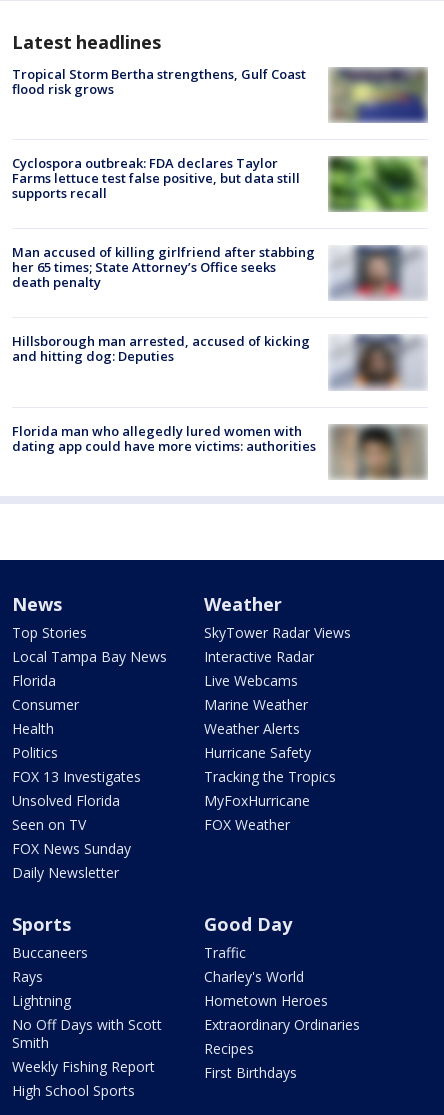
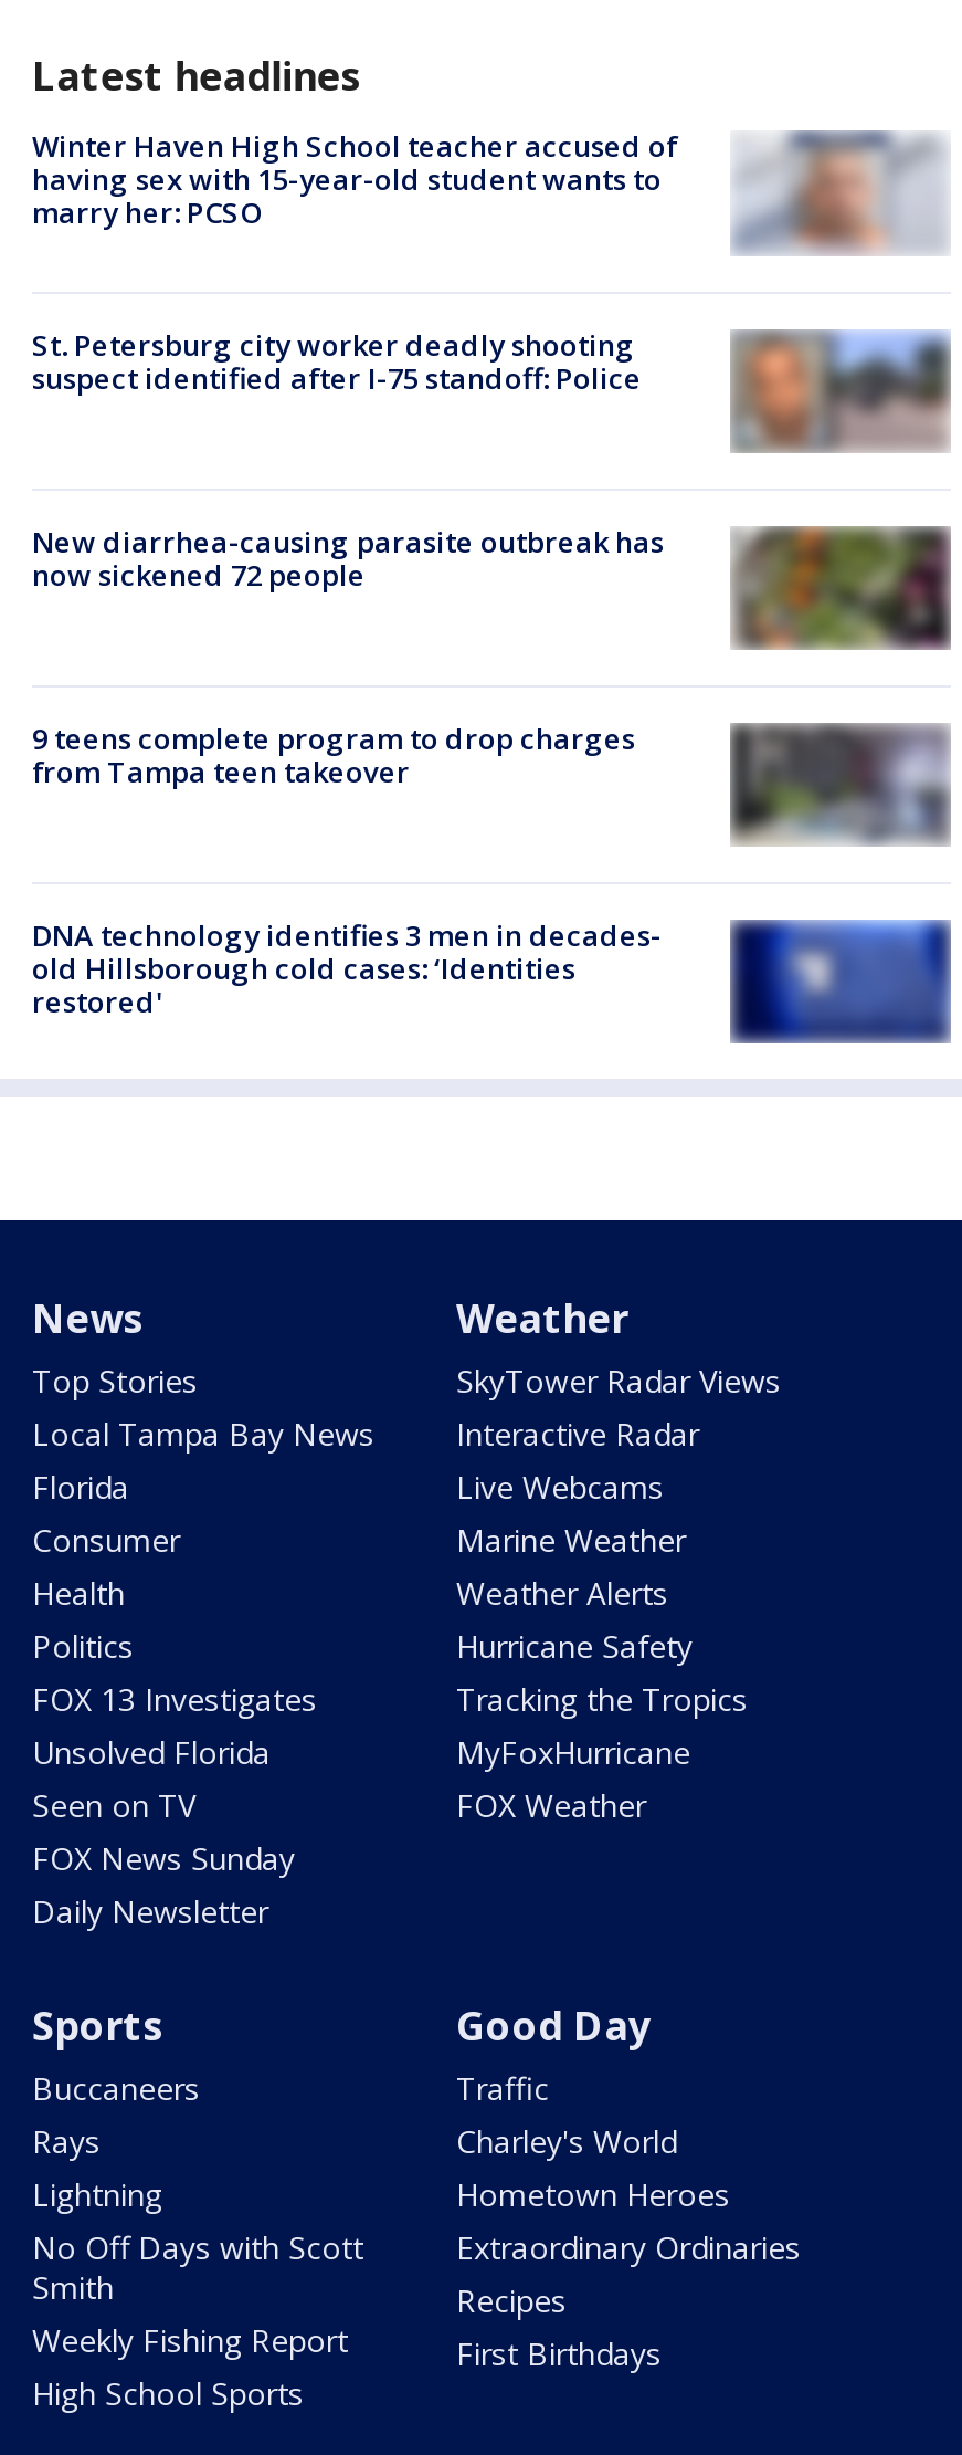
- [image]
- Tropical Storm Bertha strengthens, Gulf Coast
- flood risk grows
+ [image]
+ Winter Haven High School teacher accused of
+ having sex with 15-year-old student wants to
+ marry her: PCSO

- Cyclospora outbreak: FDA declares Taylor
- Farms lettuce test false positive, but data still
- supports recall
+ St. Petersburg city worker deadly shooting
+ suspect identified after I-75 standoff: Police

- [image]
+ [image]

- [image]
- Man accused of killing girlfriend after stabbing
- her 65 times; State Attorney’s Office seeks
- death penalty
+ [image]
+ New diarrhea-causing parasite outbreak has
+ now sickened 72 people

- Hillsborough man arrested, accused of kicking
- and hitting dog: Deputies
+ 9 teens complete program to drop charges
+ from Tampa teen takeover

- [image]
+ [image]

- [image]
- Florida man who allegedly lured women with
- dating app could have more victims: authorities
+ [image]
+ DNA technology identifies 3 men in decades-
+ old Hillsborough cold cases: ‘Identities
+ restored'
